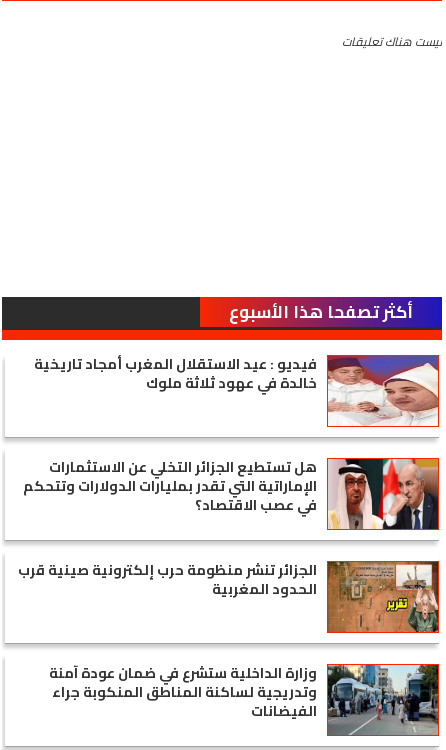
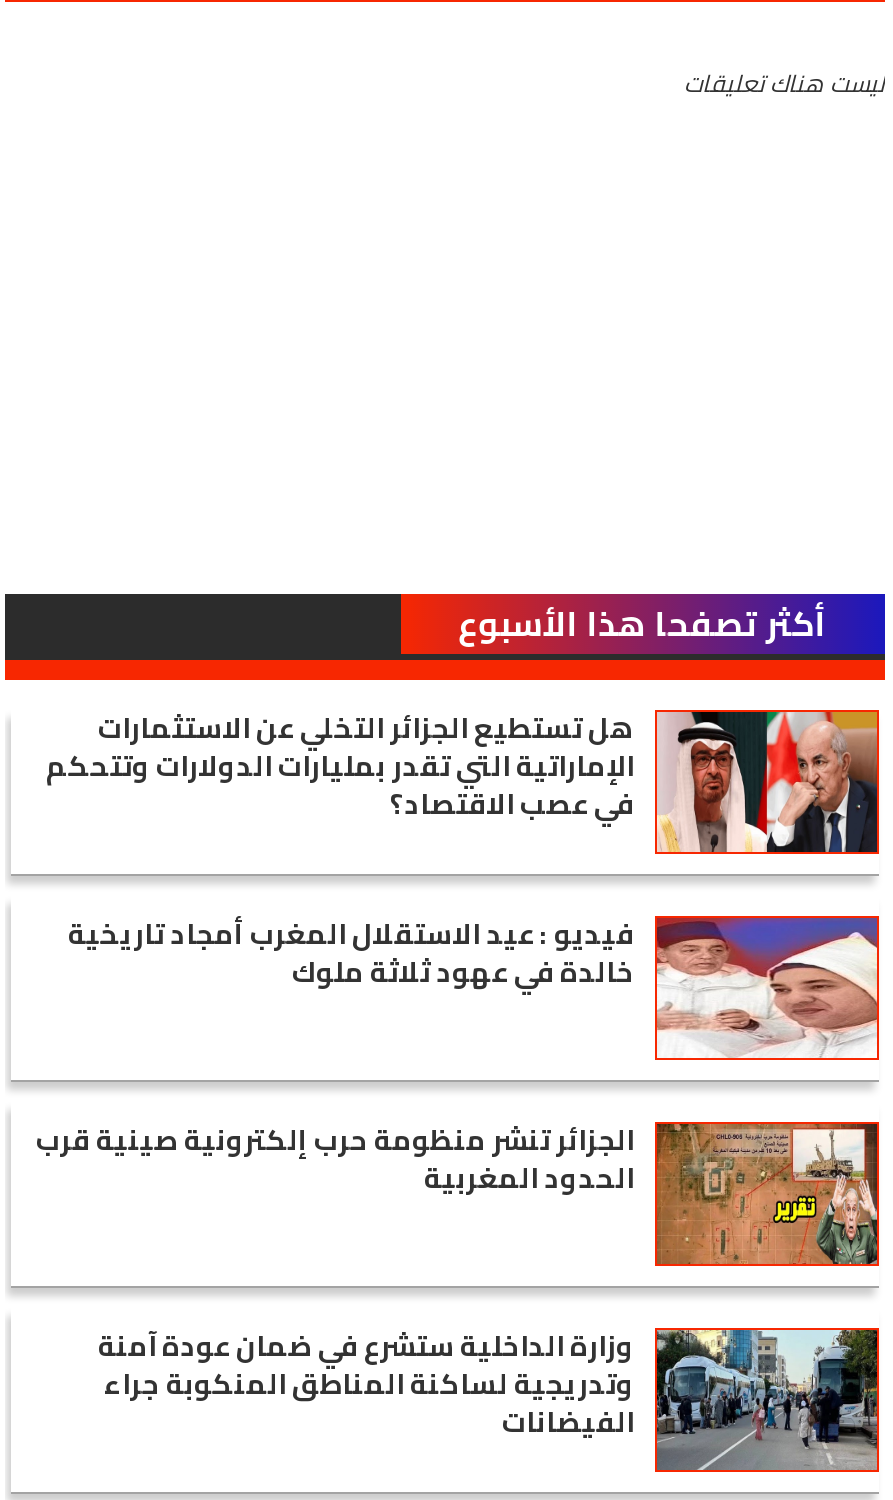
moved down: [image] | فيديو : عيد الاستقلال المغرب أمجاد تاريخية | خالدة في عهود ثلاثة ملوك

moved up: [image] | هل تستطيع الجزائر التخلي عن الاستثمارات | الإماراتية التي تقدر بمليارات الدولارات وتتحكم | في عصب الاقتصاد؟
